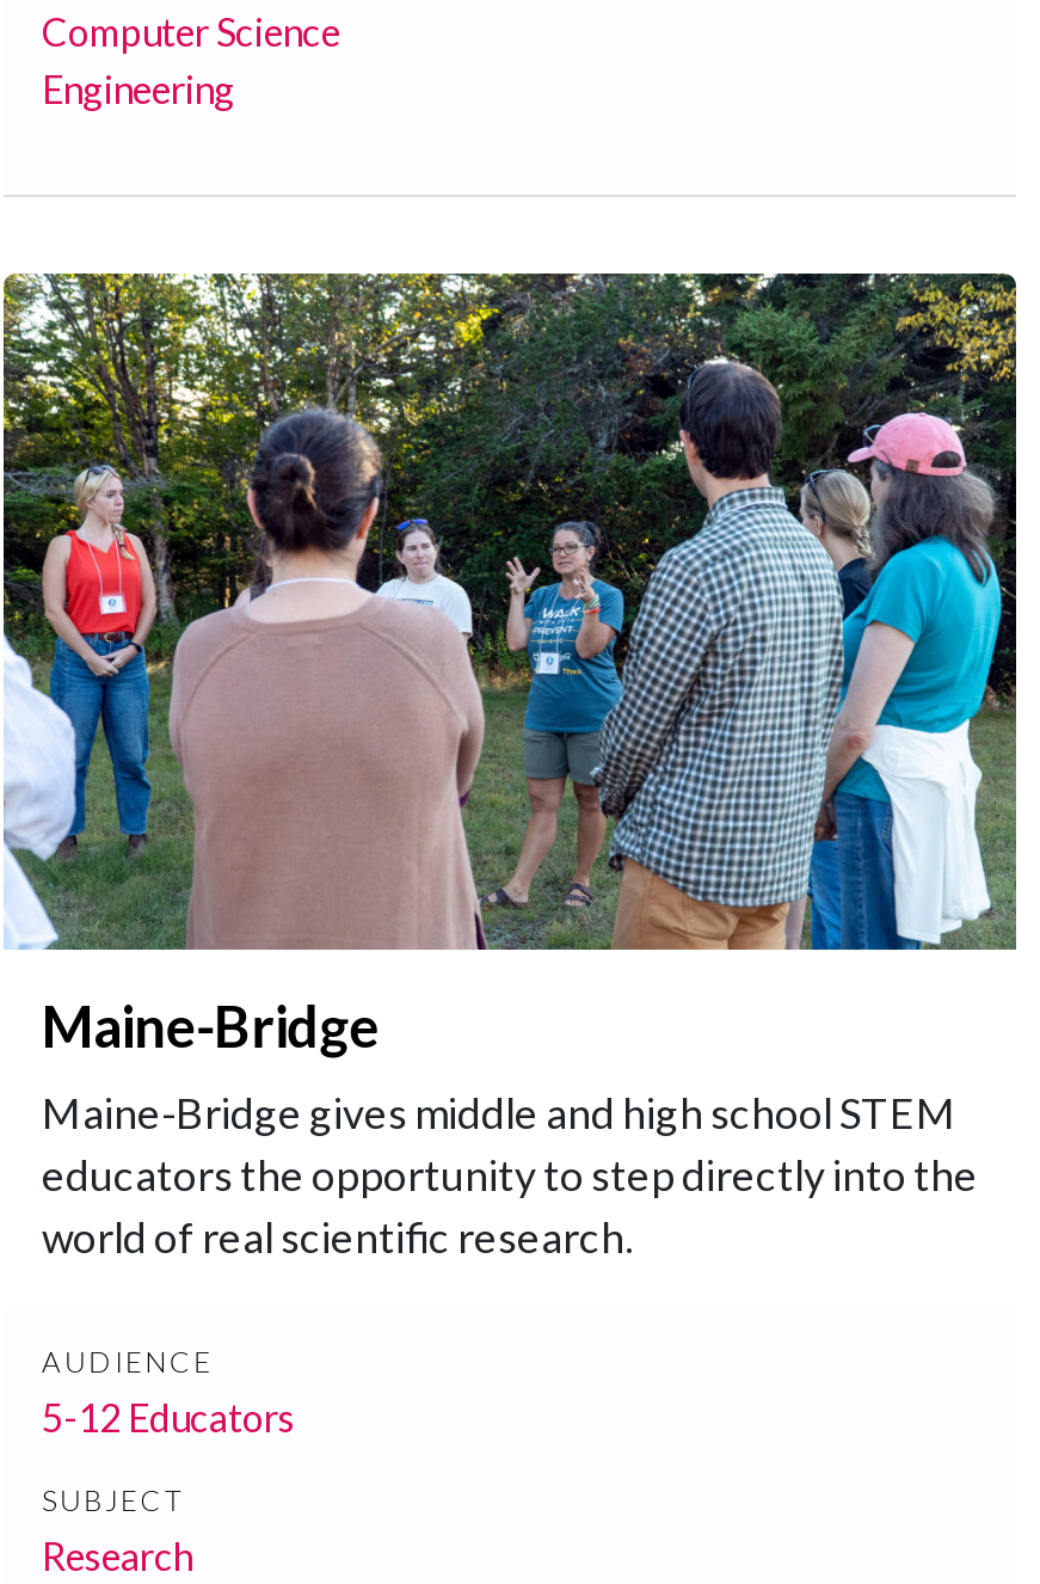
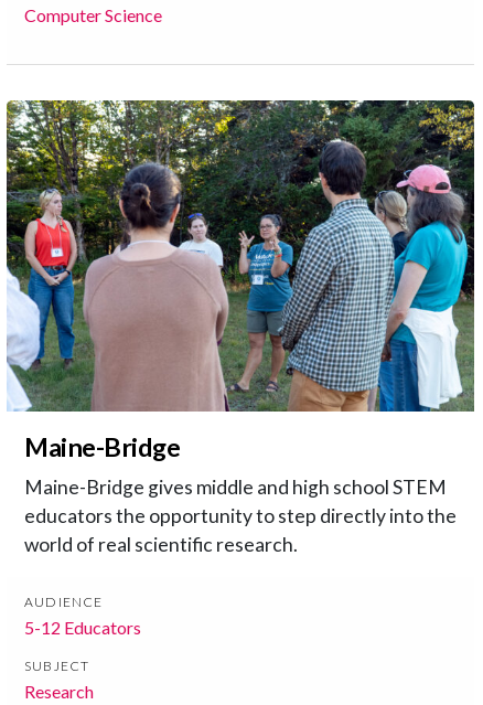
- Engineering
